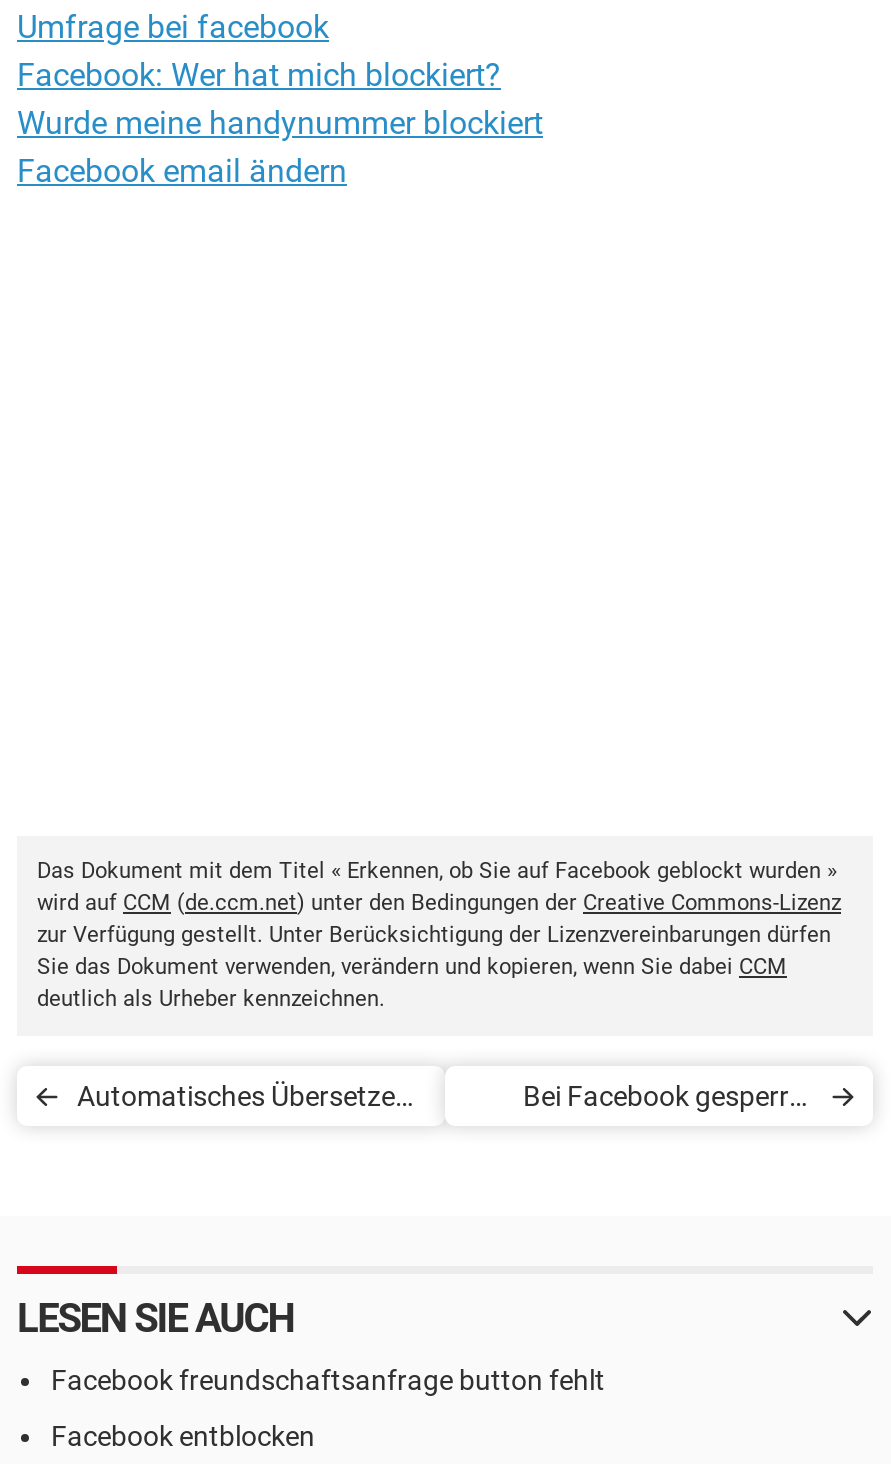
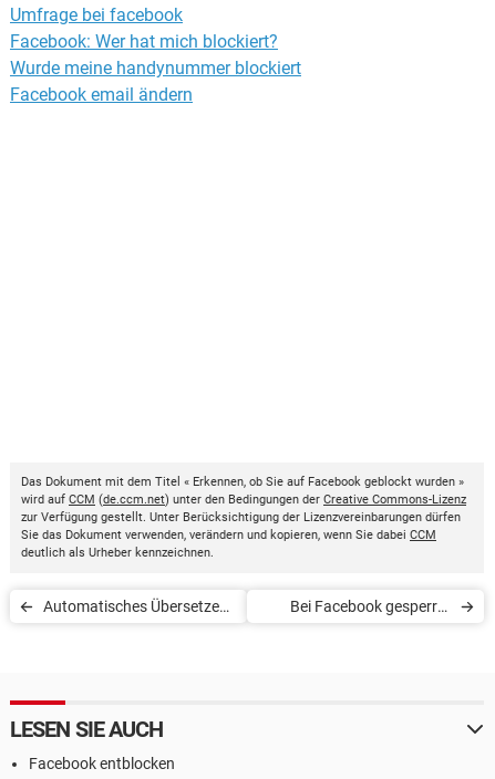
- Facebook freundschaftsanfrage button fehlt
